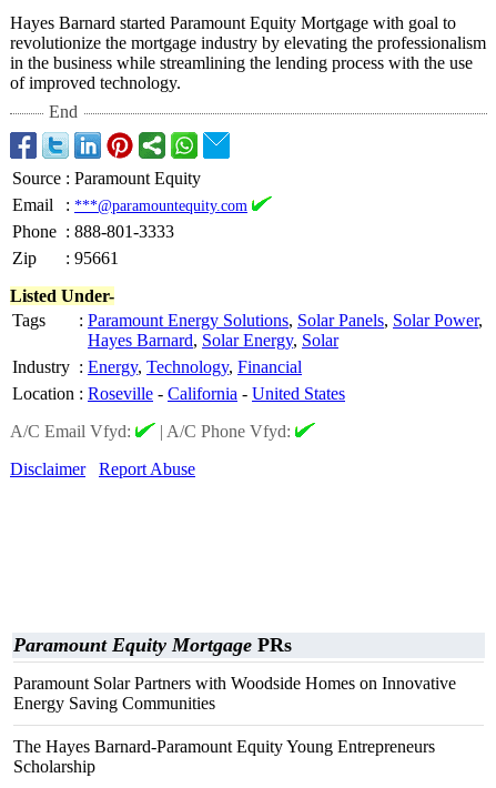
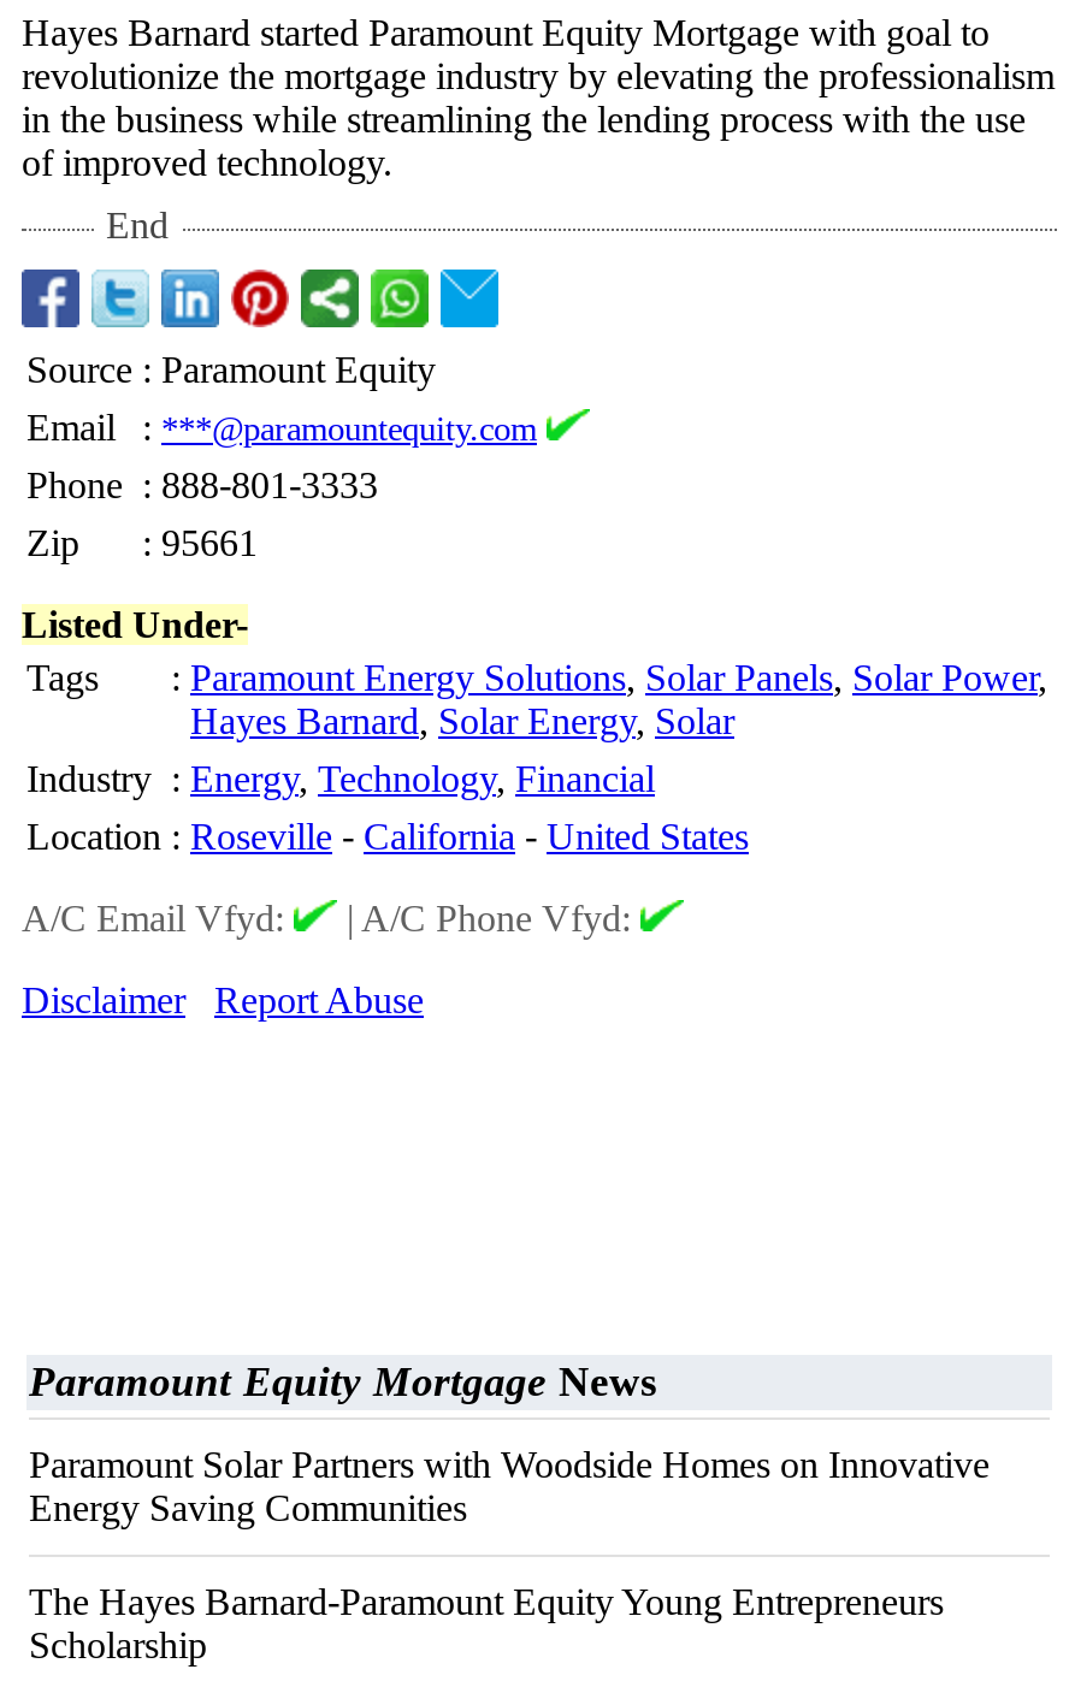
- Paramount Equity Mortgage PRs
+ Paramount Equity Mortgage News
